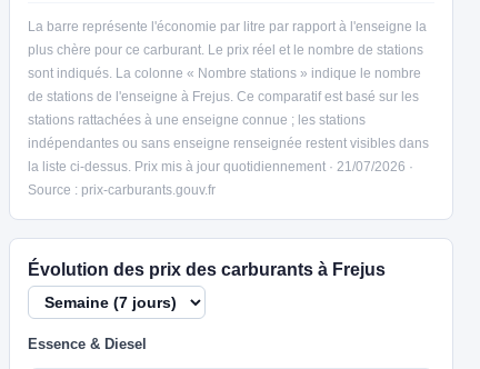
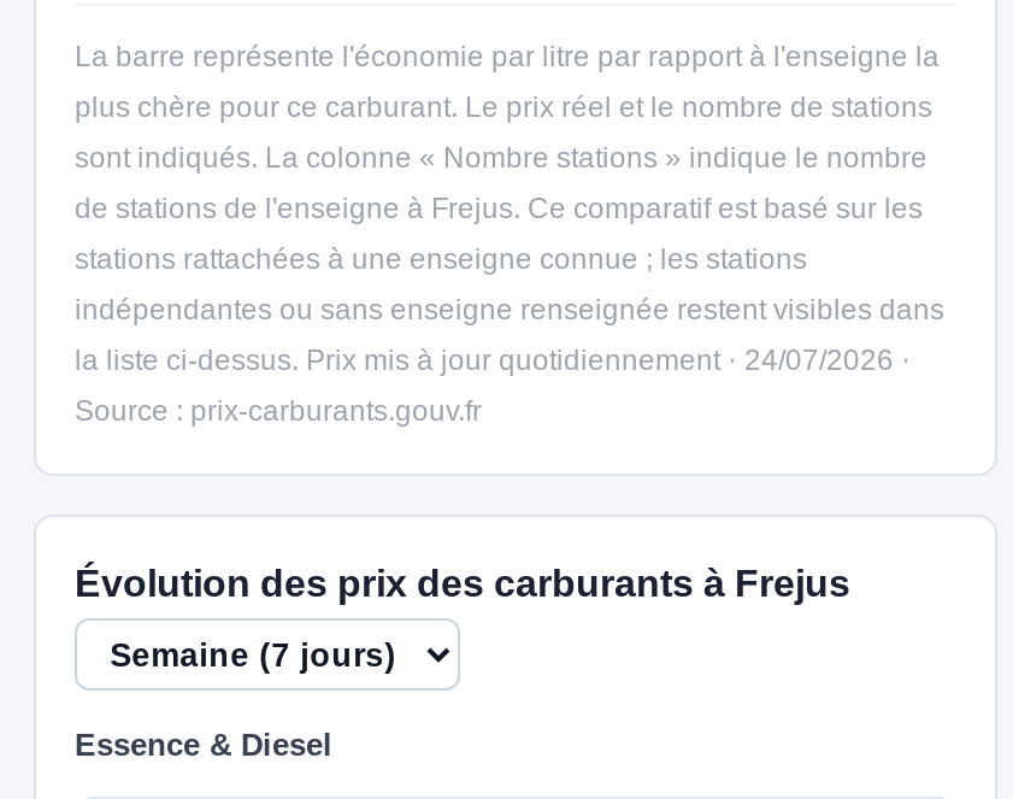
- la liste ci-dessus. Prix mis à jour quotidiennement · 21/07/2026 ·
+ la liste ci-dessus. Prix mis à jour quotidiennement · 24/07/2026 ·
